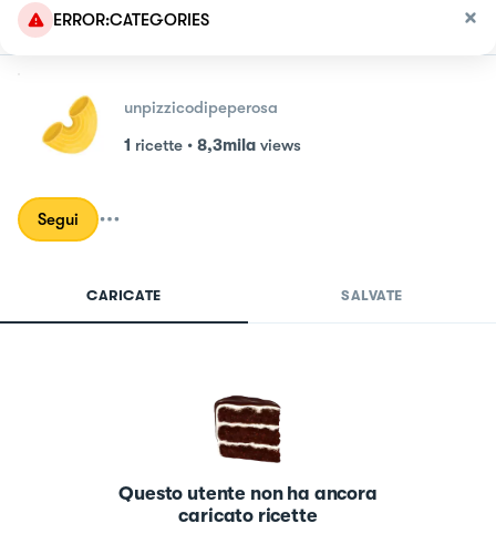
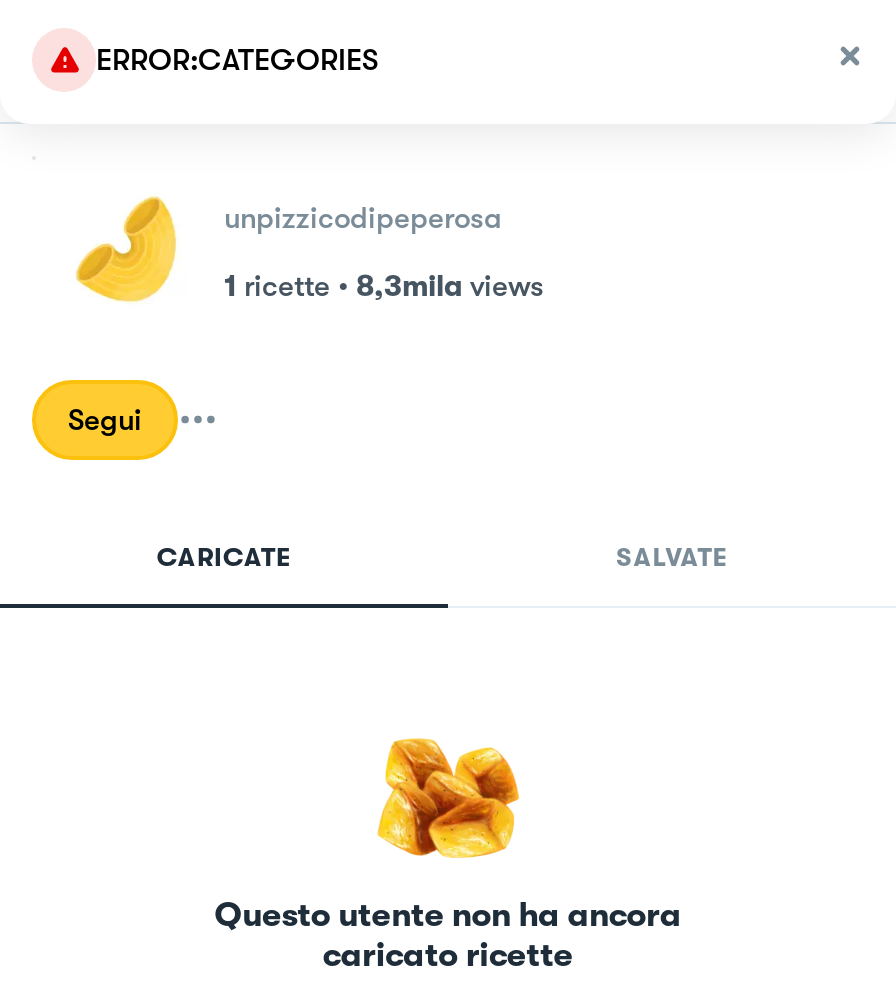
- [image]
+ [image]
